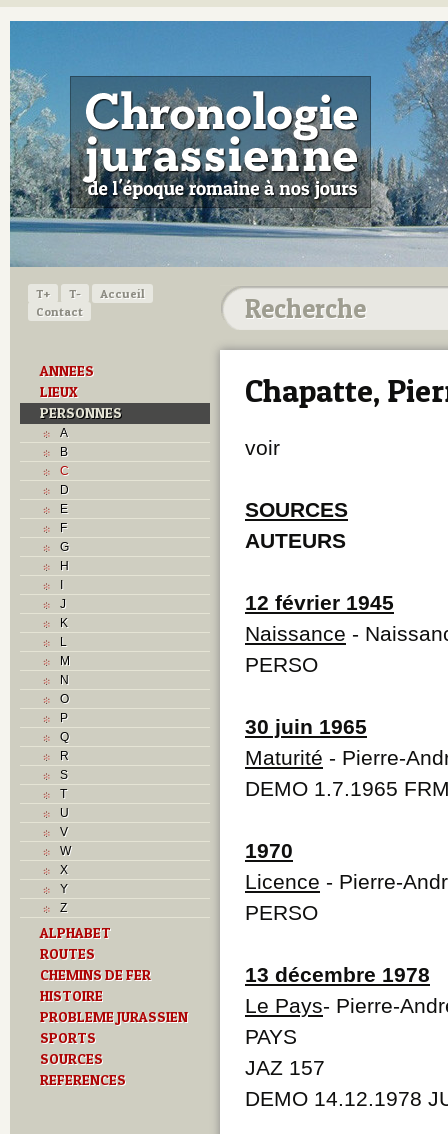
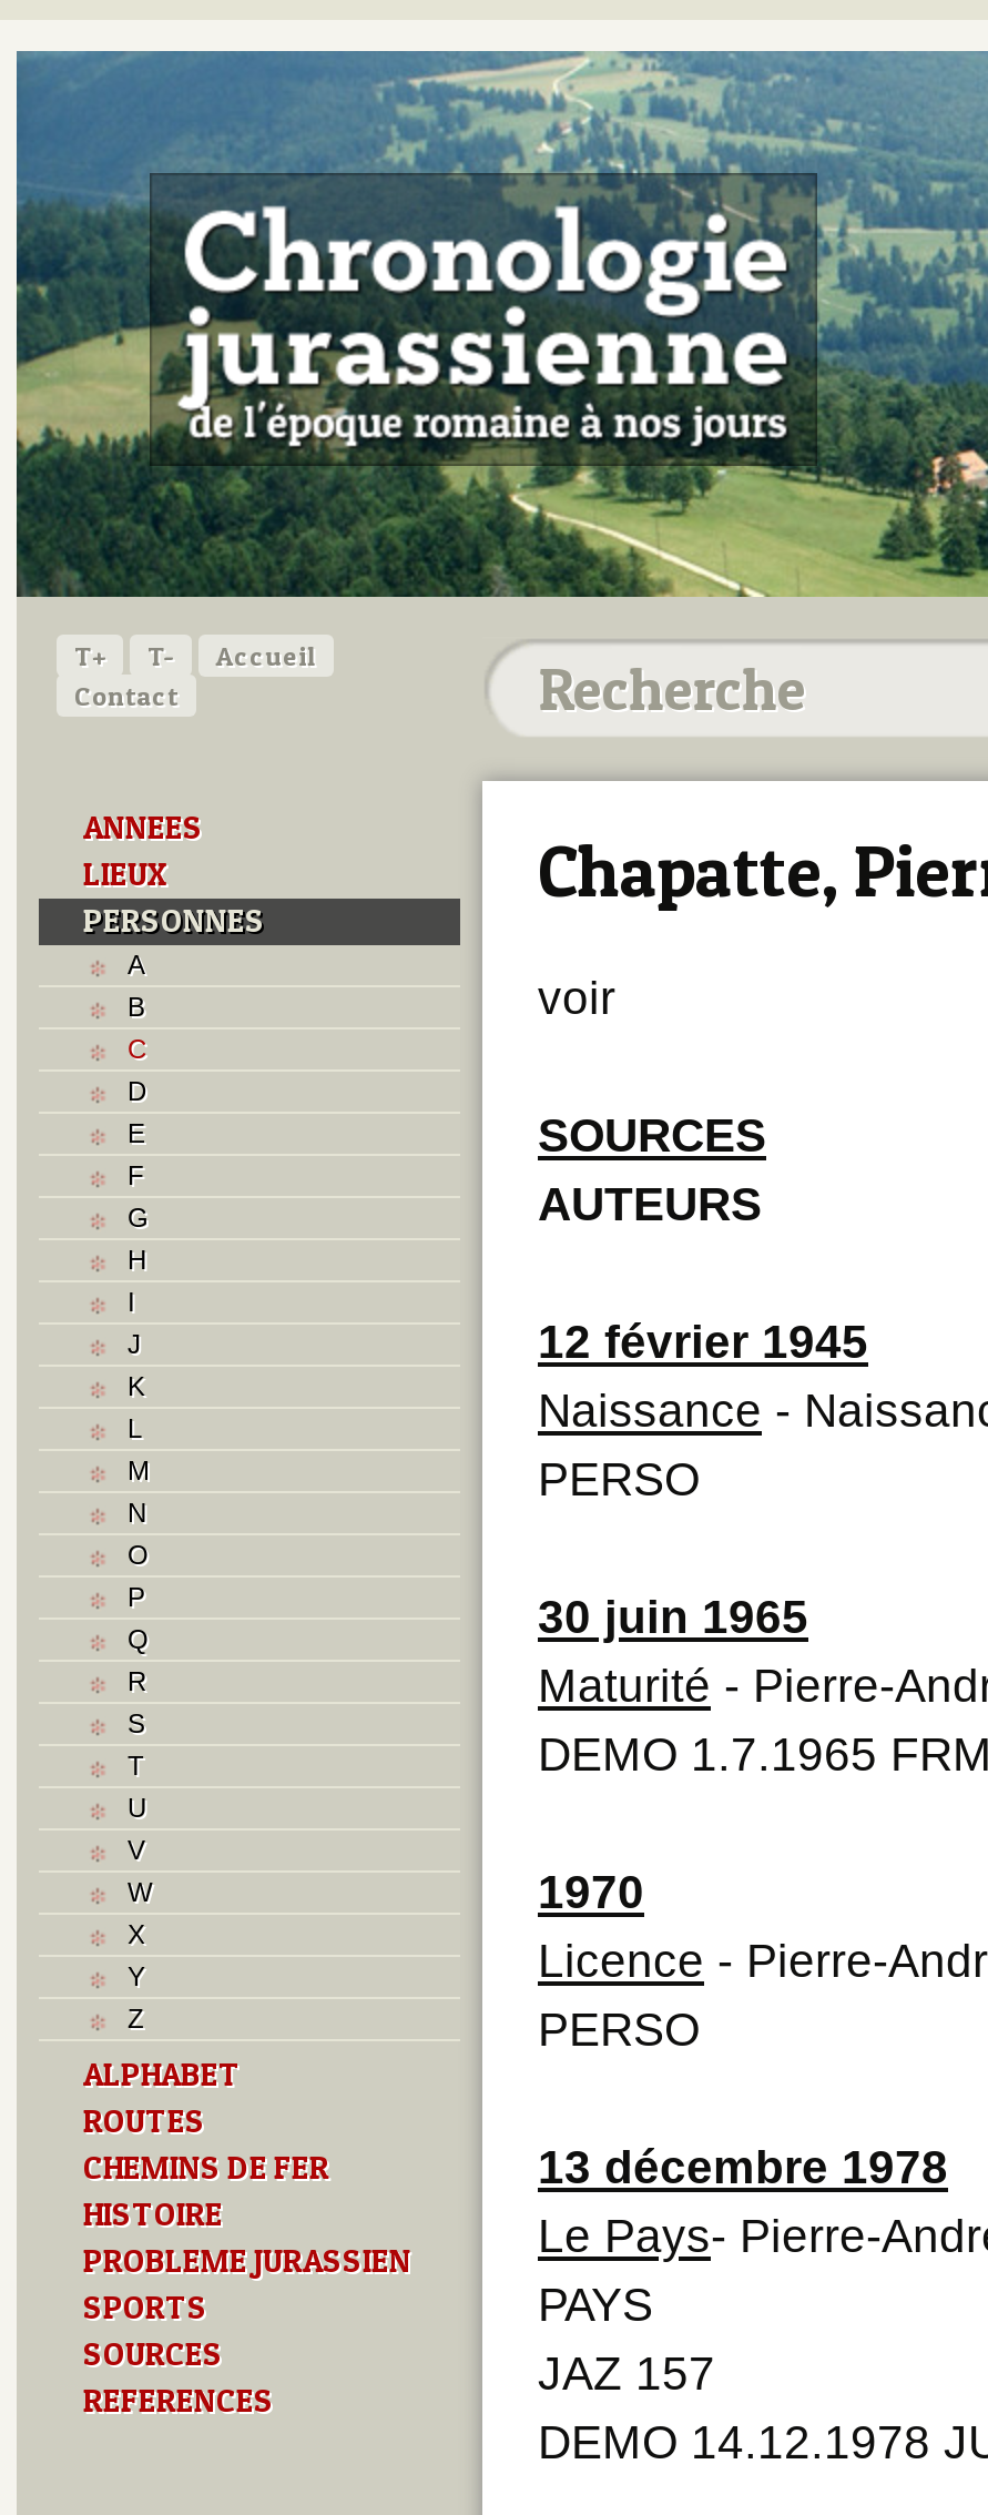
- [image]
+ [image]
